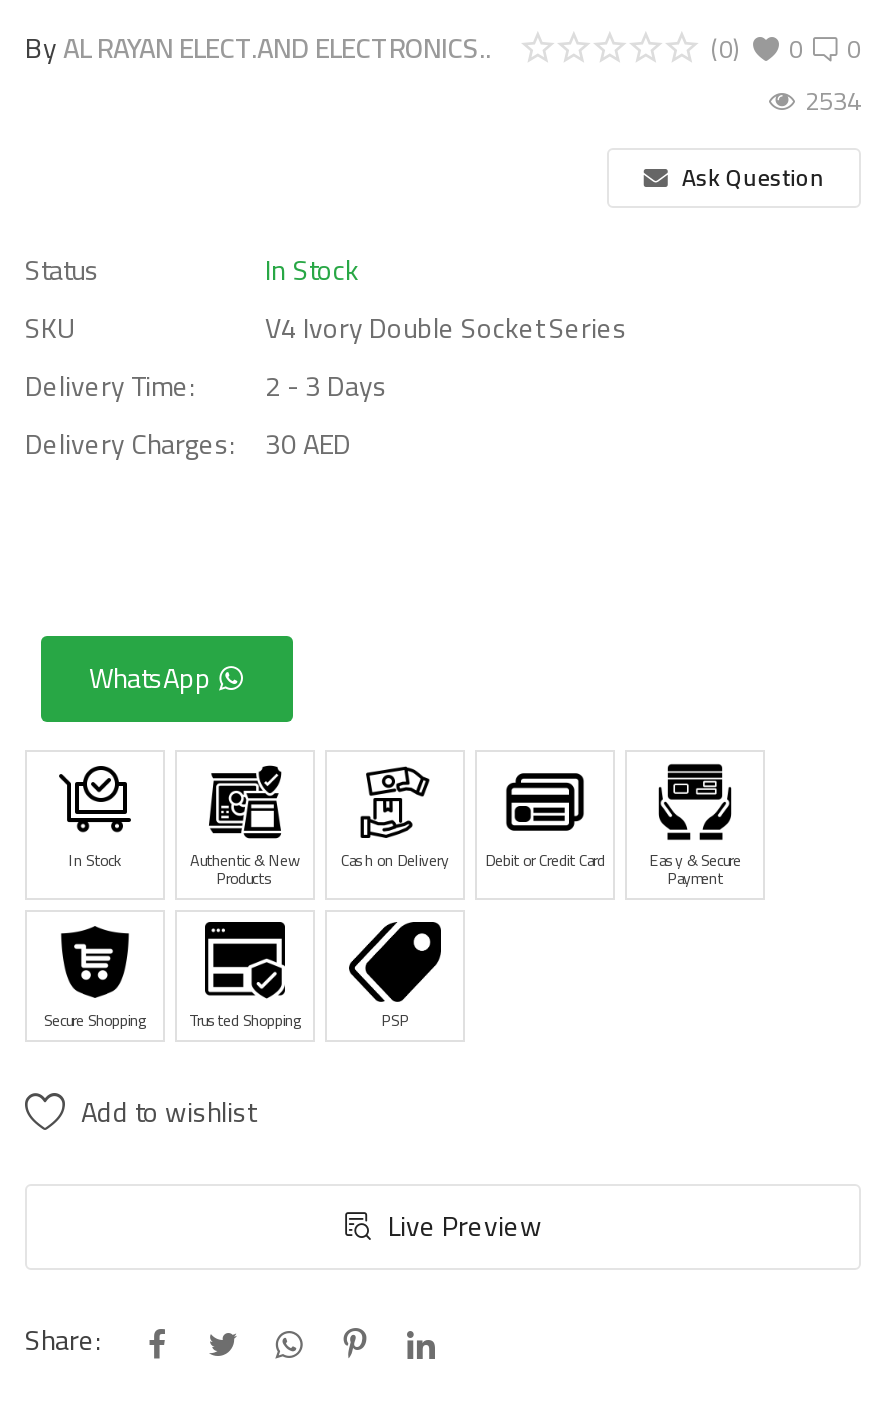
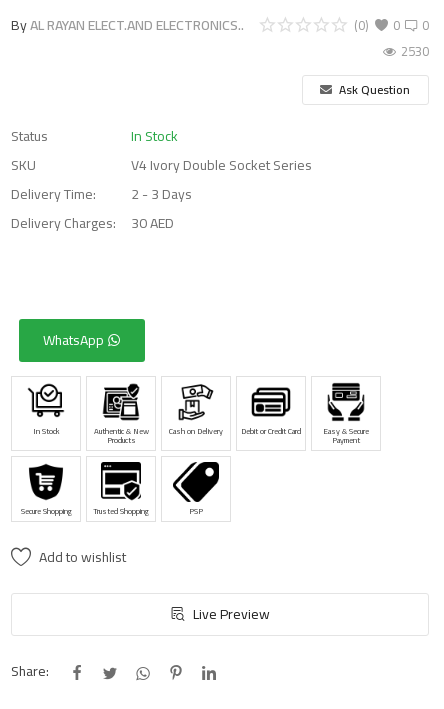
- 2534
+ 2530
